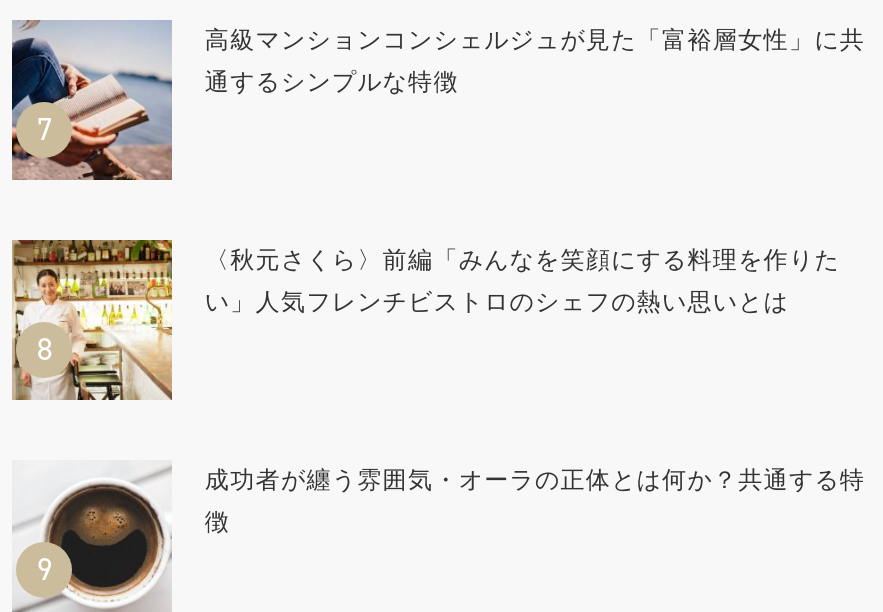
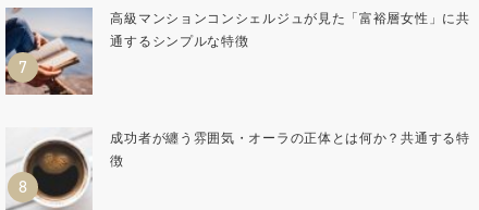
- [image]
- 〈秋元さくら〉前編「みんなを笑顔にする料理を作りた
- い」人気フレンチビストロのシェフの熱い思いとは
